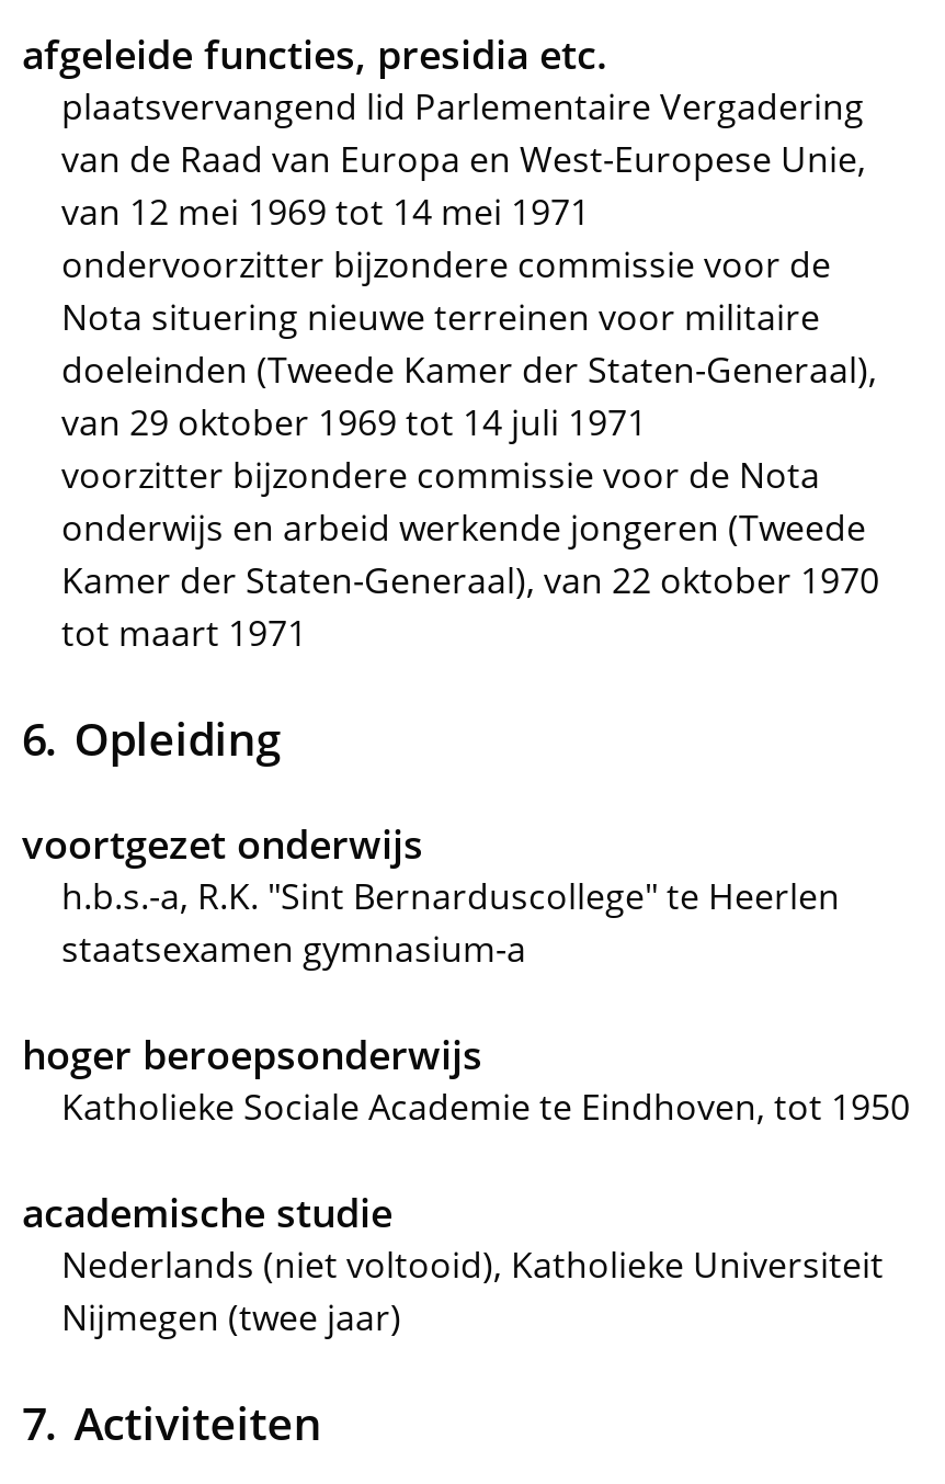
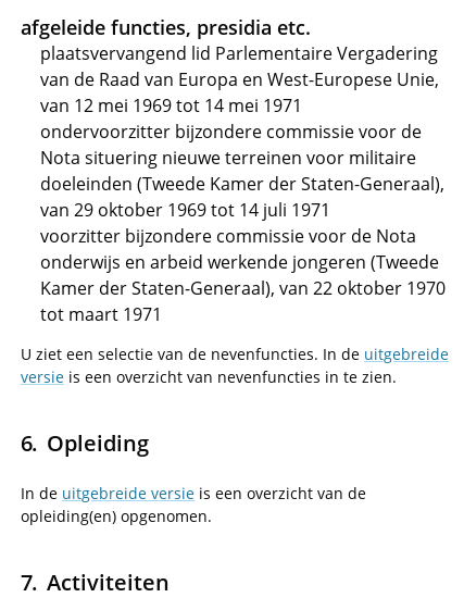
+ U ziet een selectie van de nevenfuncties. In de uitgebreide
+ versie is een overzicht van nevenfuncties in te zien.

moved down: Opleiding

- voortgezet onderwijs
- h.b.s.-a, R.K. "Sint Bernarduscollege" te Heerlen
- staatsexamen gymnasium-a
- hoger beroepsonderwijs
- Katholieke Sociale Academie te Eindhoven, tot 1950
- academische studie
- Nederlands (niet voltooid), Katholieke Universiteit
- Nijmegen (twee jaar)
+ In de uitgebreide versie is een overzicht van de
+ opleiding(en) opgenomen.
